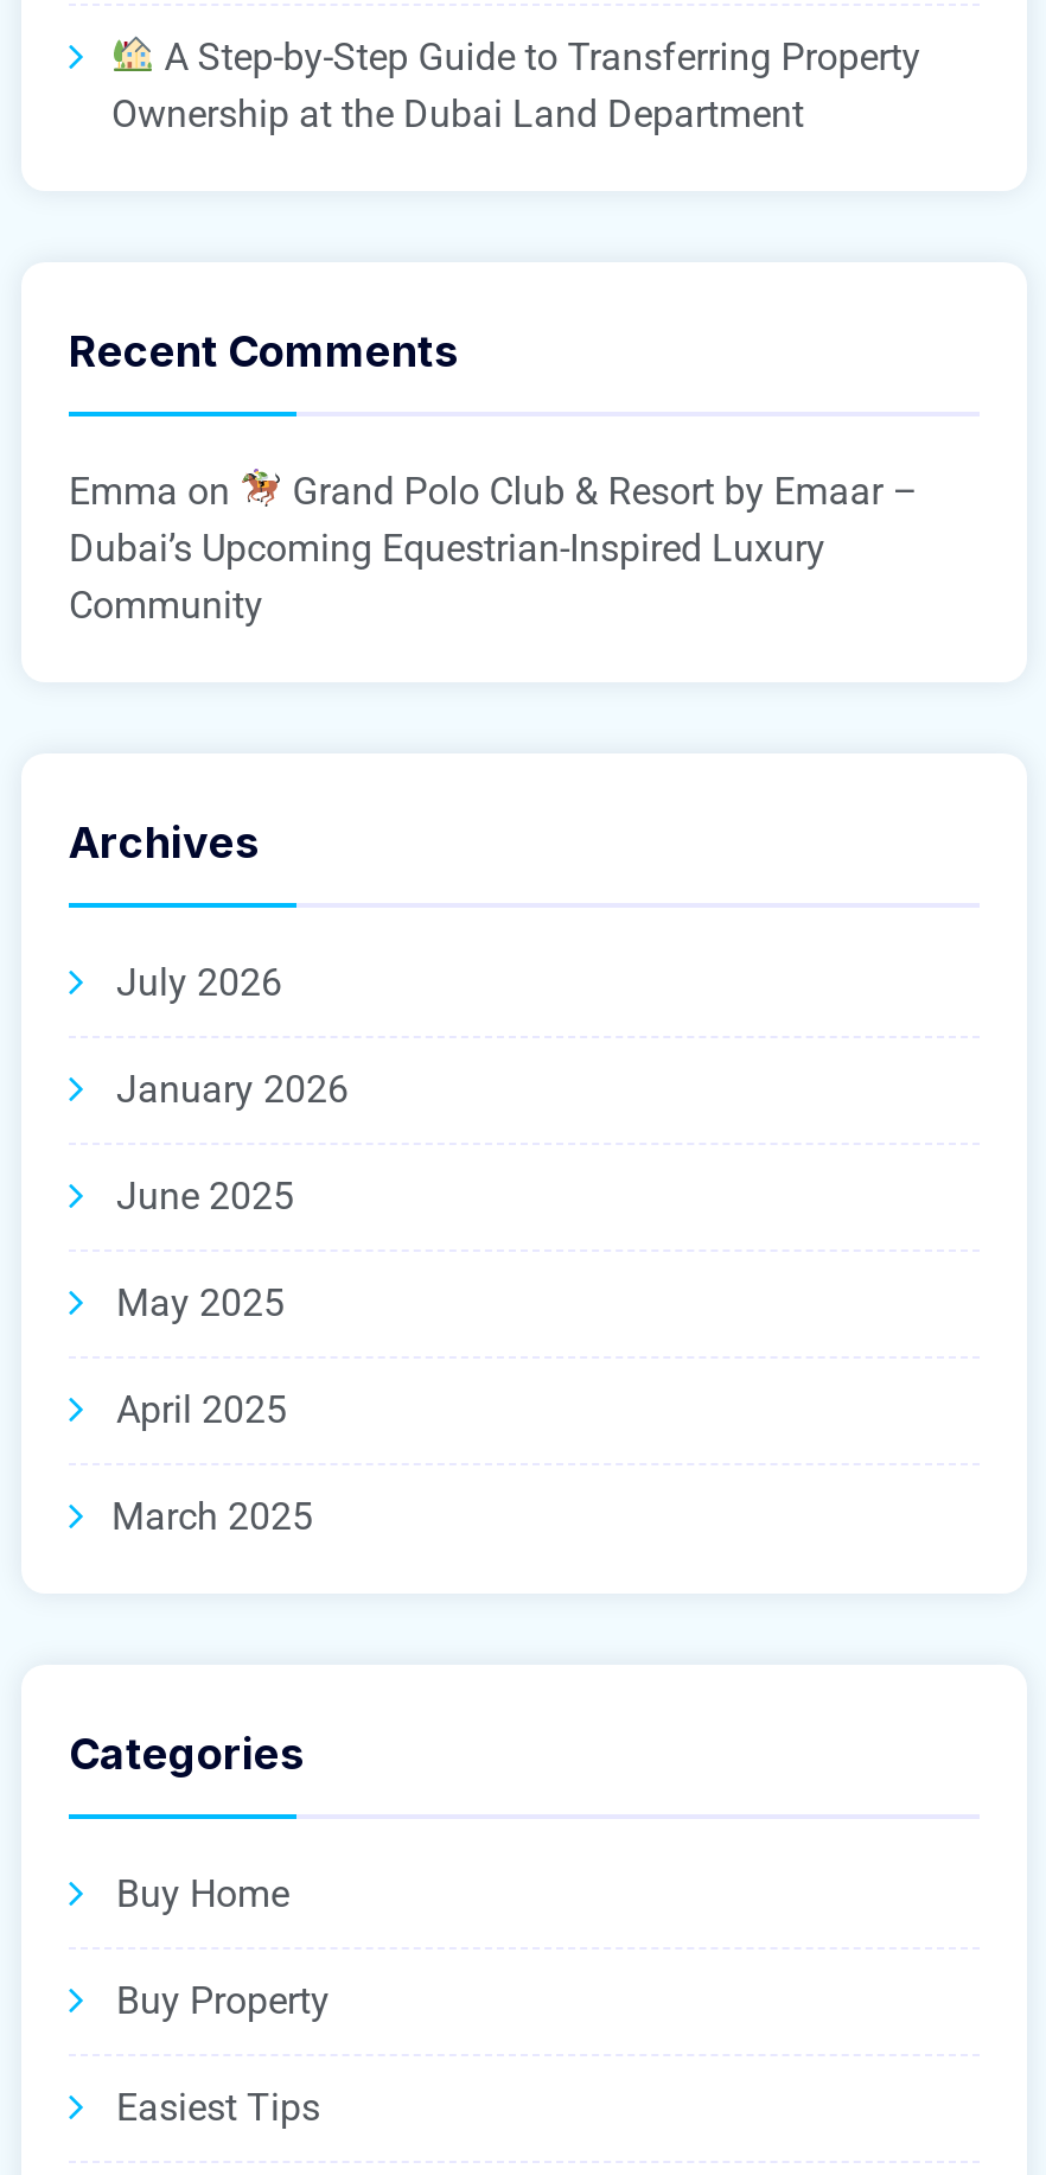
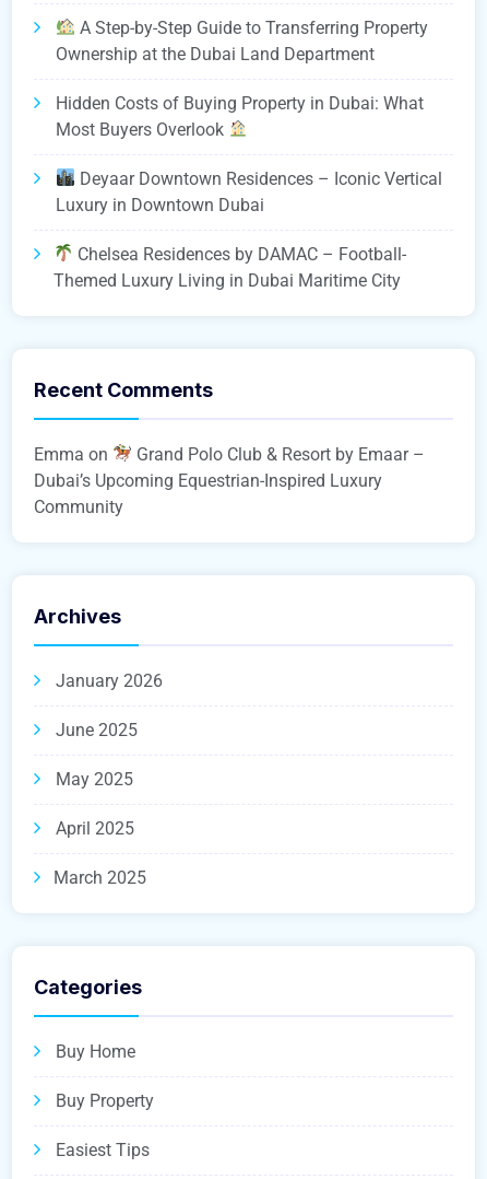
+ Hidden Costs of Buying Property in Dubai: What
+ Most Buyers Overlook
+ Deyaar Downtown Residences – Iconic Vertical
+ Luxury in Downtown Dubai
+ Chelsea Residences by DAMAC – Football-
+ Themed Luxury Living in Dubai Maritime City

moved down: Recent Comments | Emma on | Grand Polo Club & Resort by Emaar – | Dubai’s Upcoming Equestrian-Inspired Luxury | Community | Archives

- July 2026
